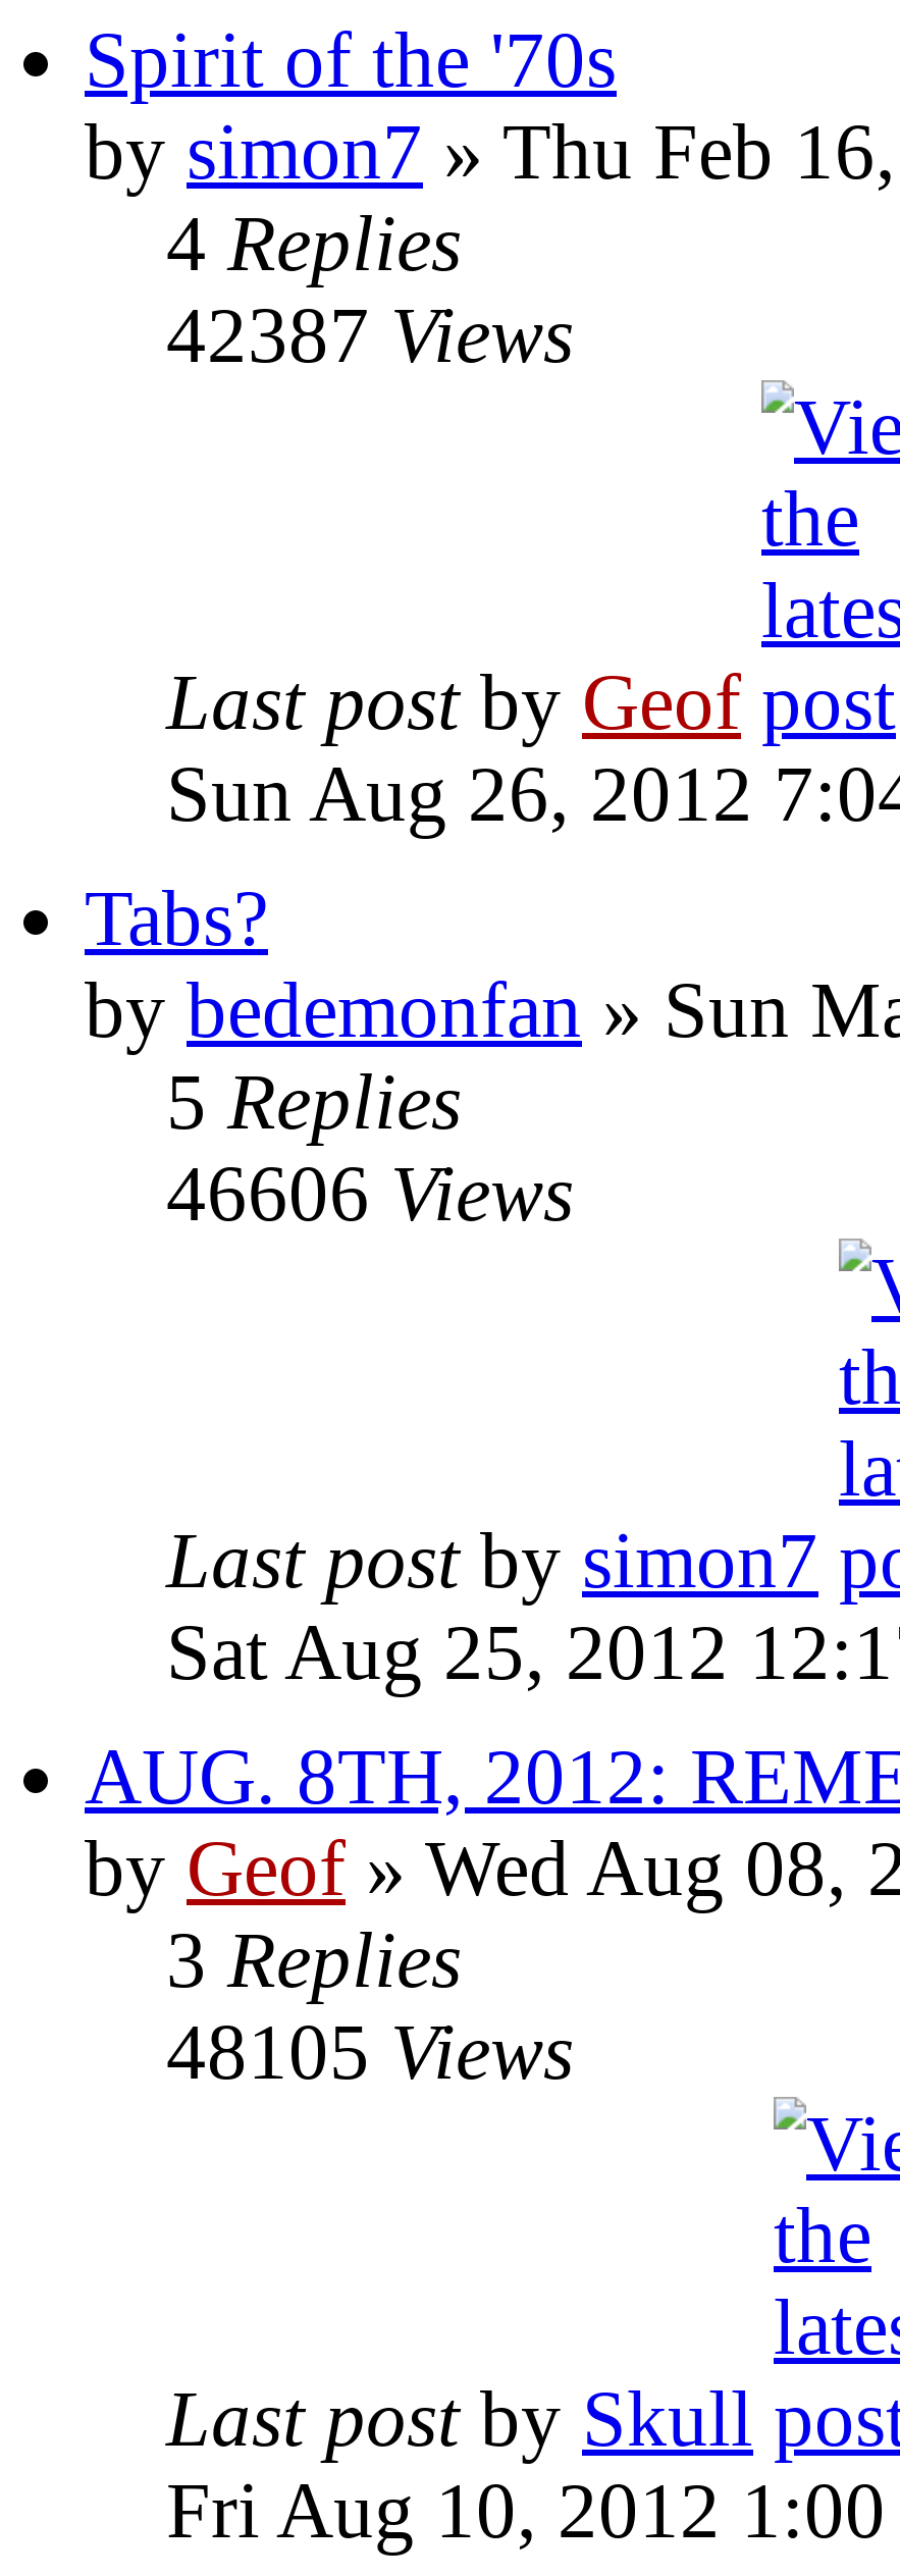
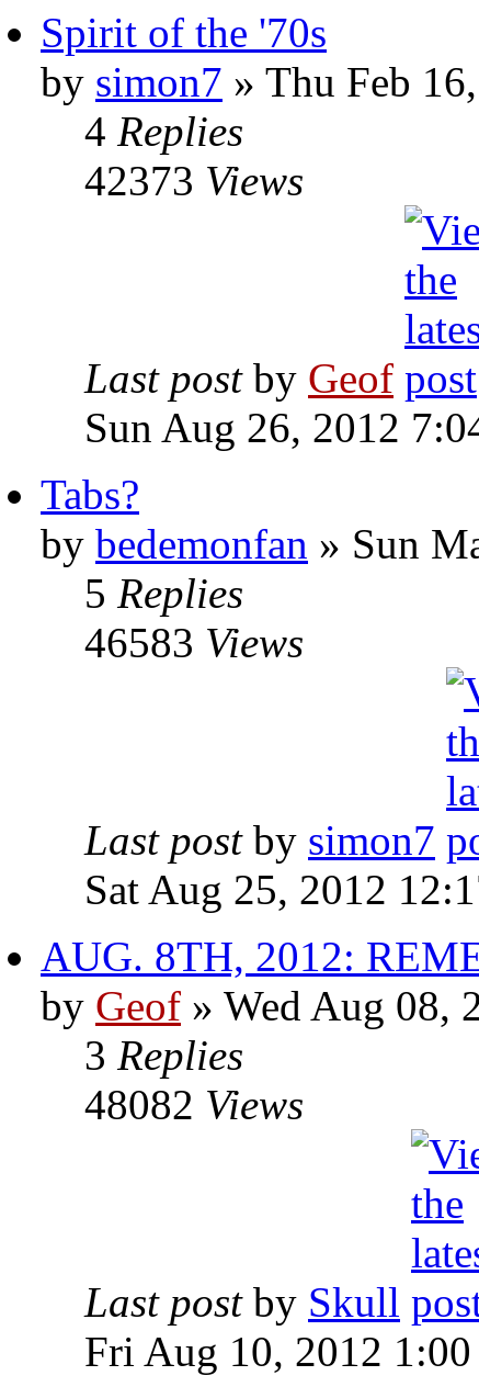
- 42387 Views
+ 42373 Views

- 46606 Views
+ 46583 Views

- 48105 Views
+ 48082 Views
